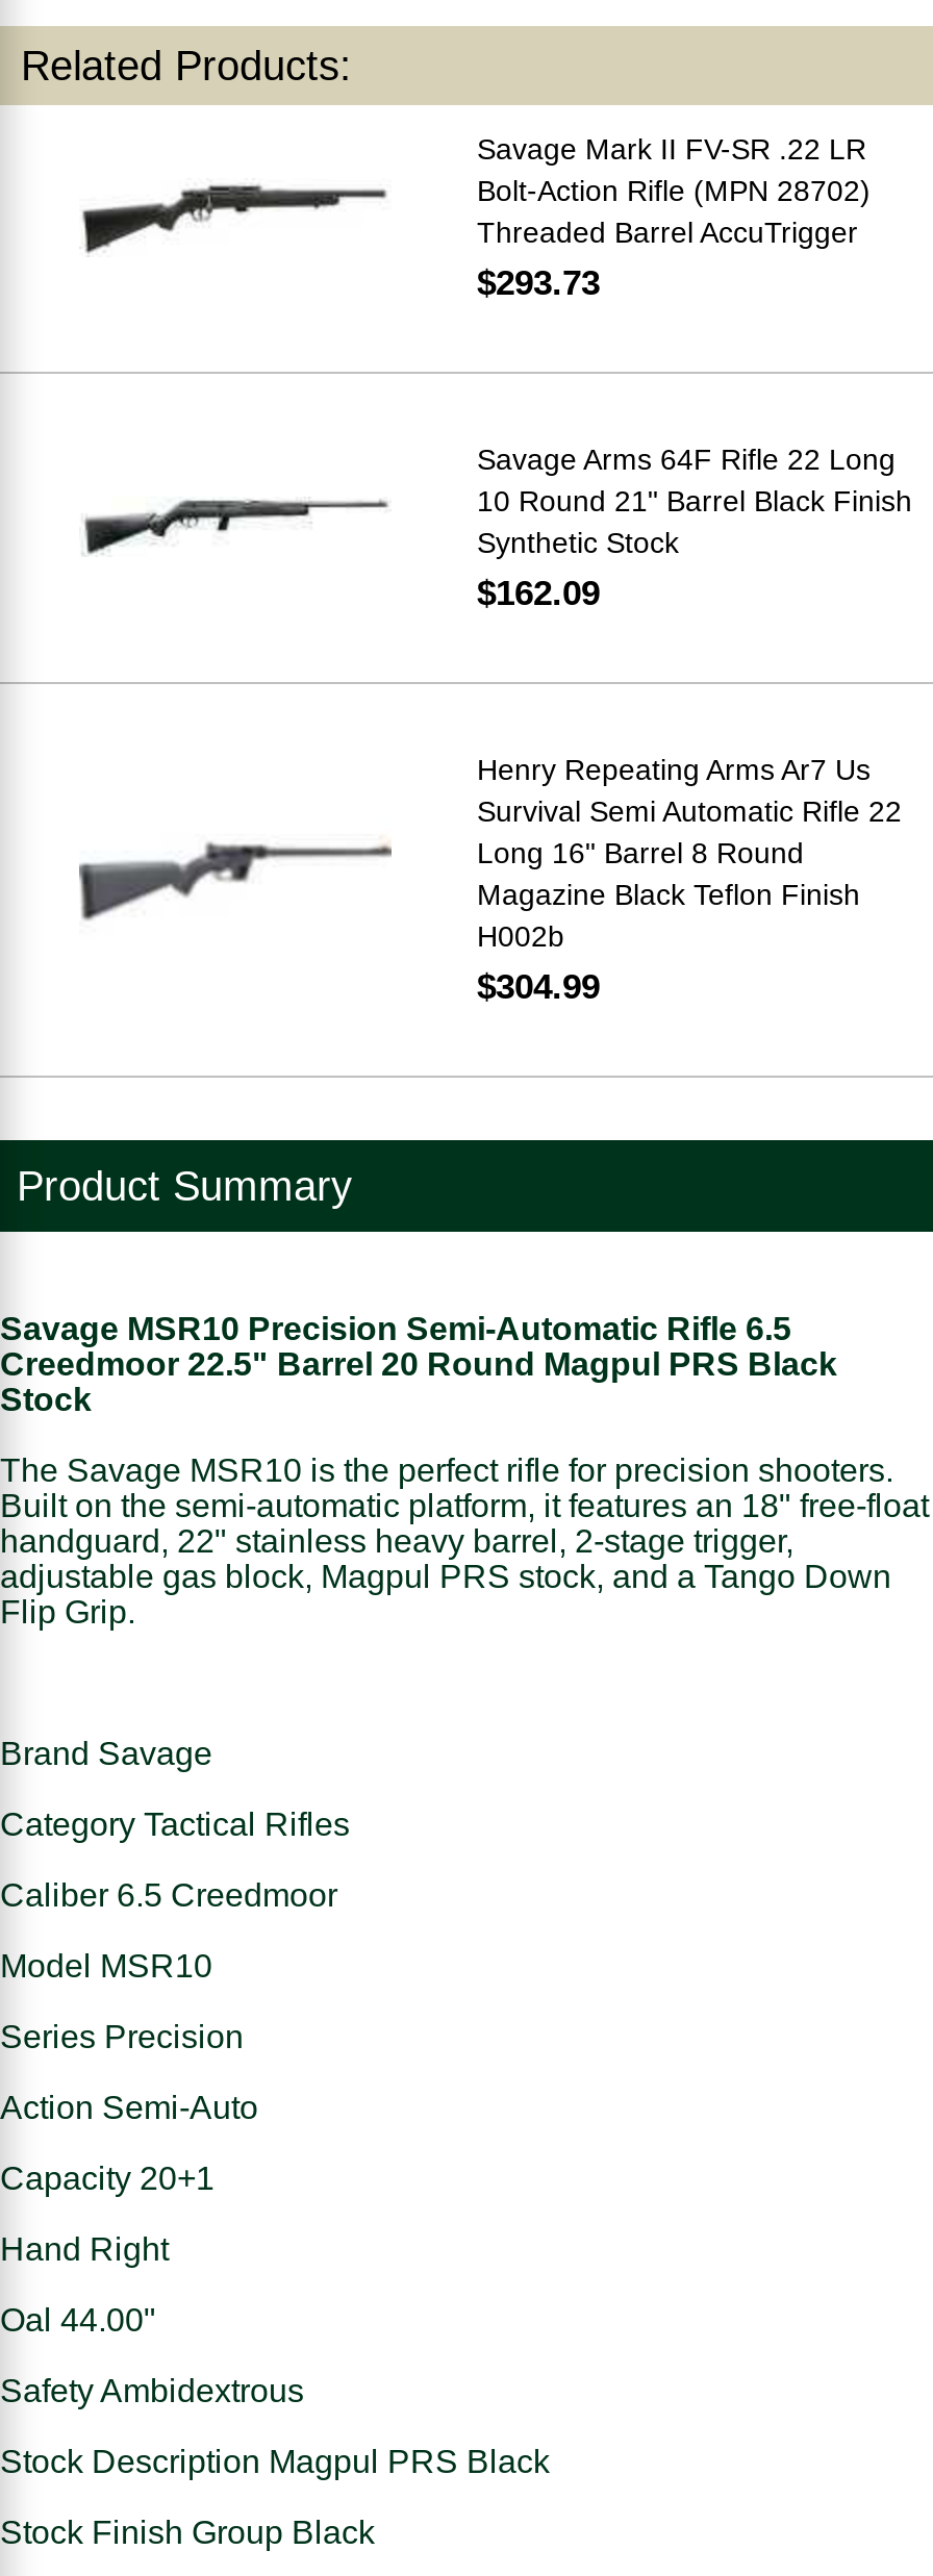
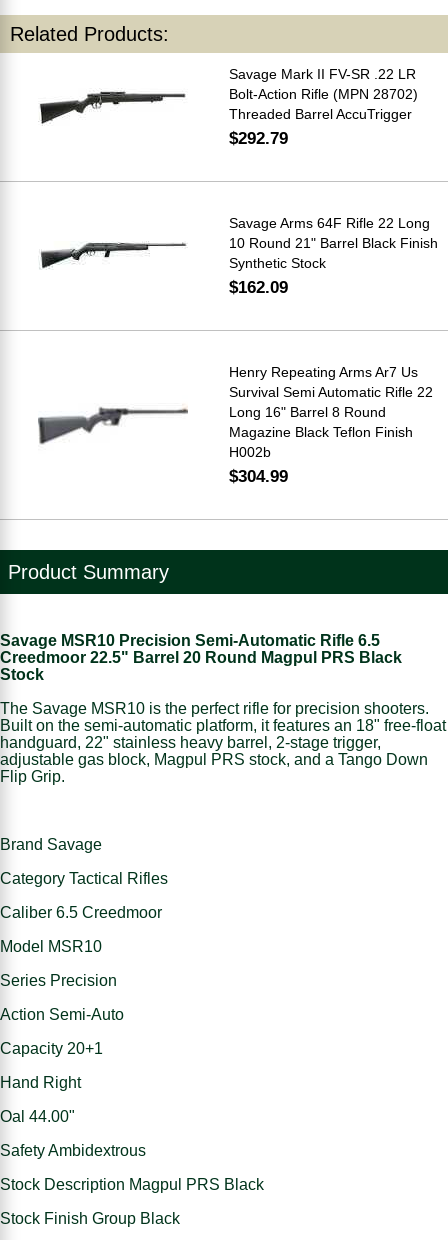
- $293.73
+ $292.79
